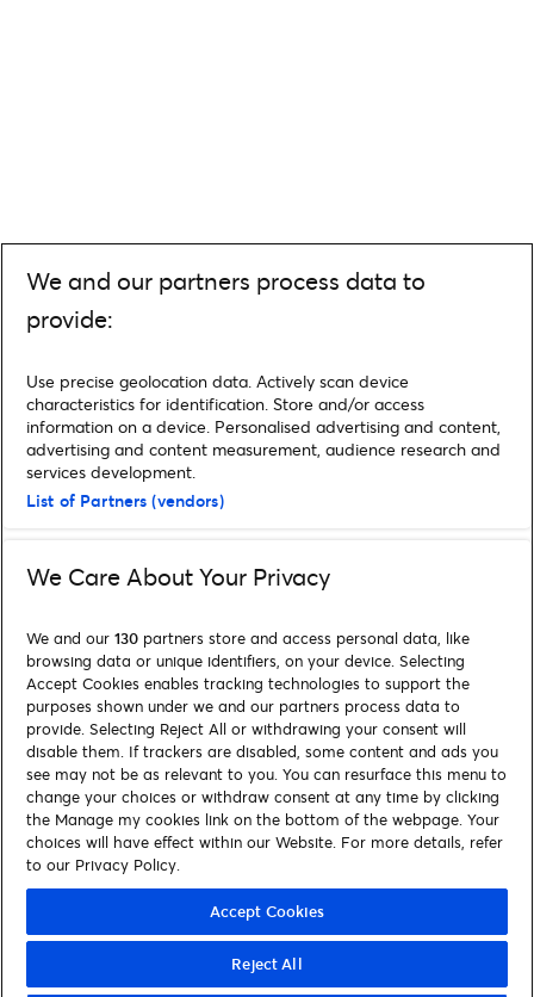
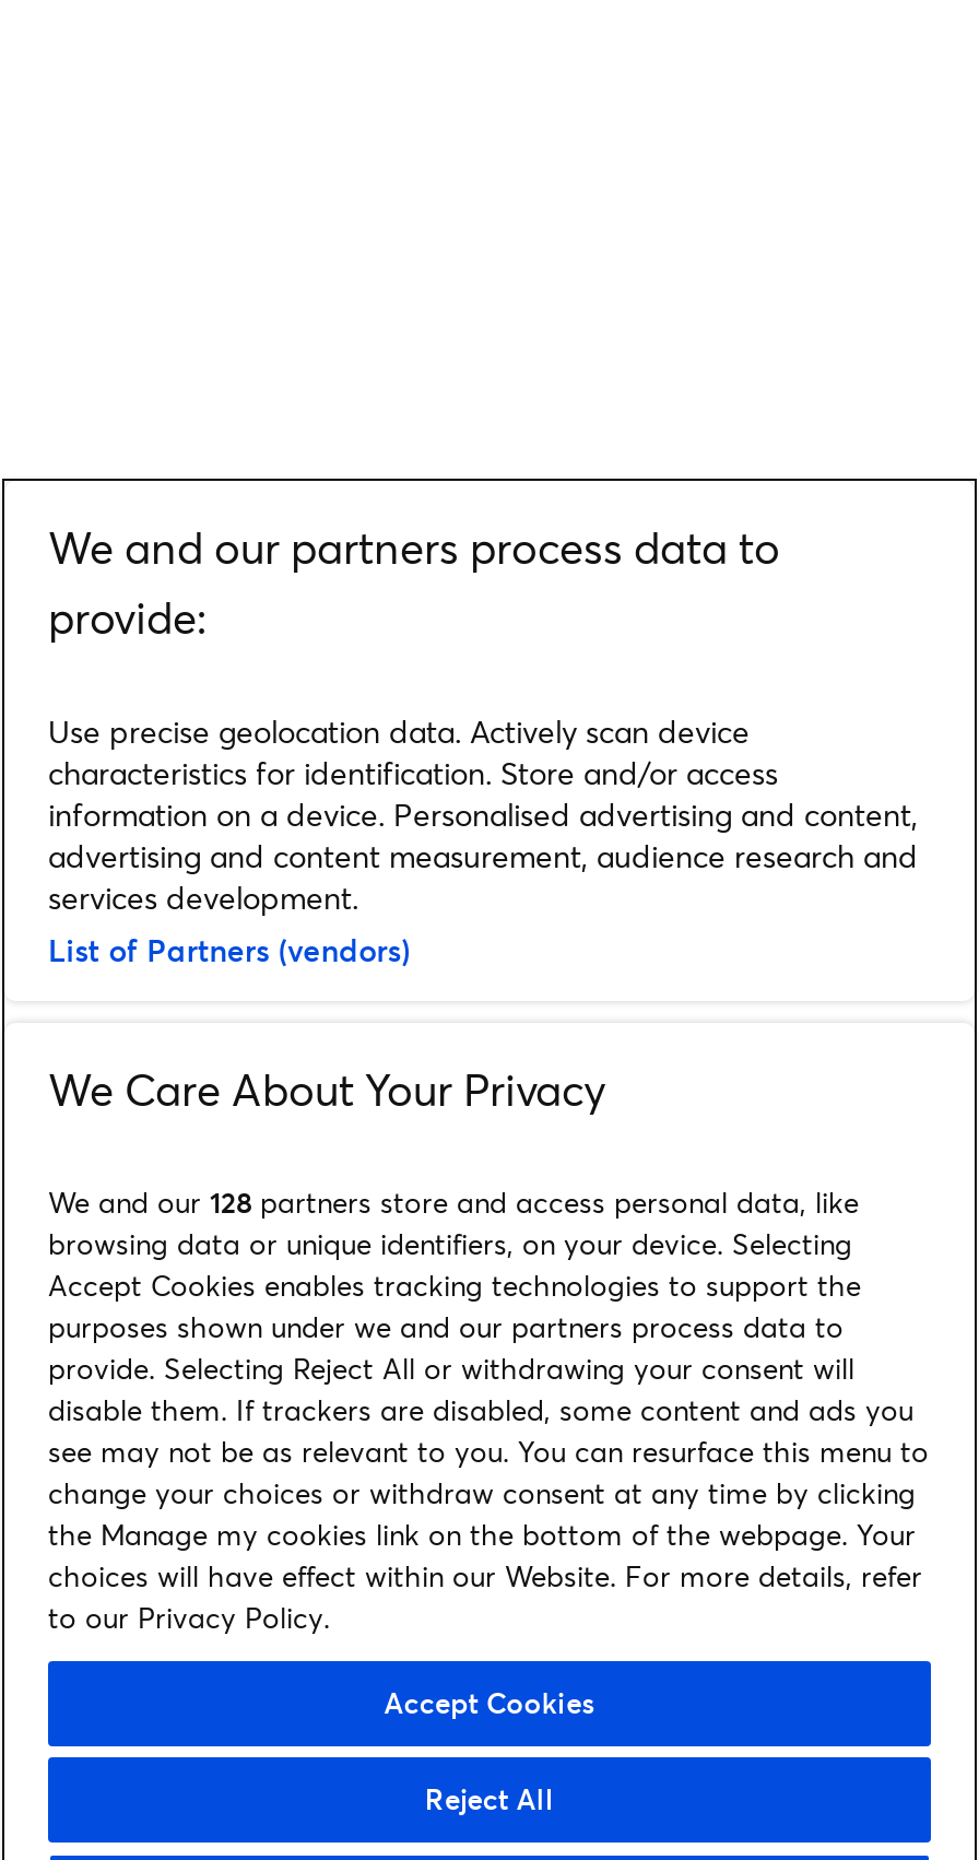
- We and our 130 partners store and access personal data, like
+ We and our 128 partners store and access personal data, like
